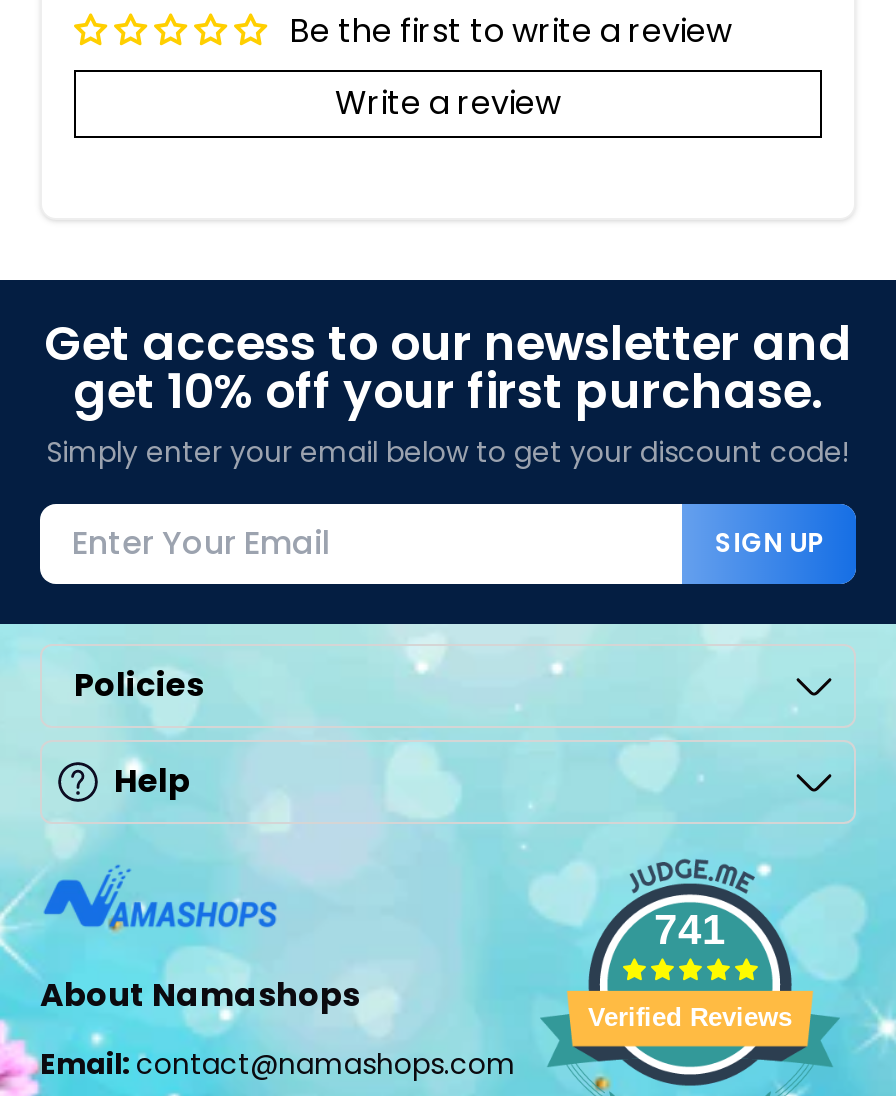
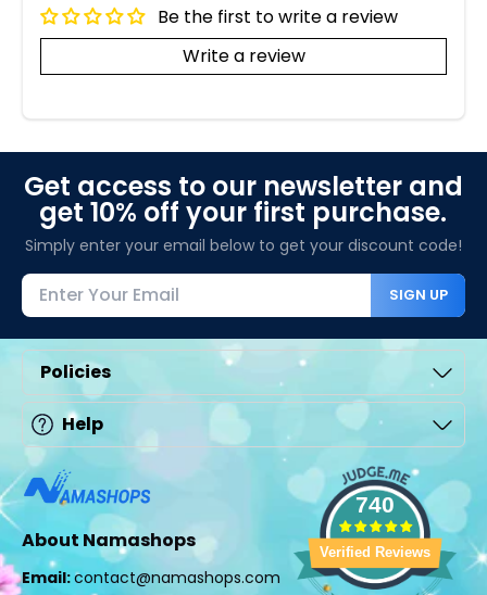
- 741
+ 740
